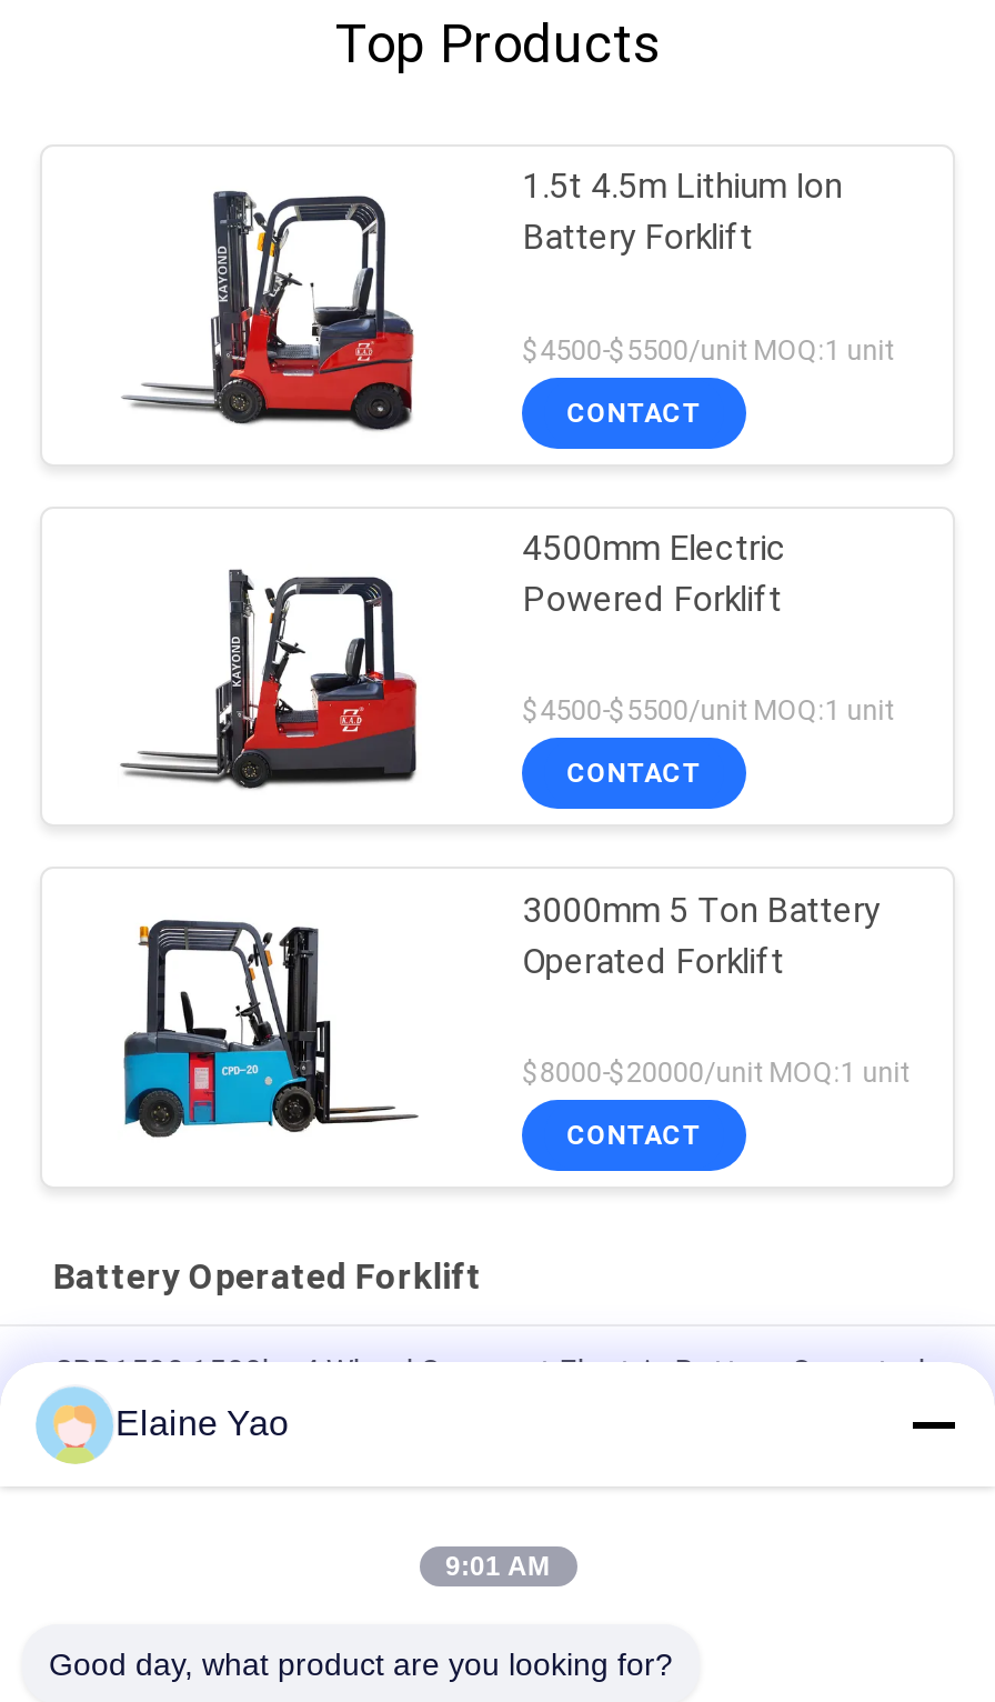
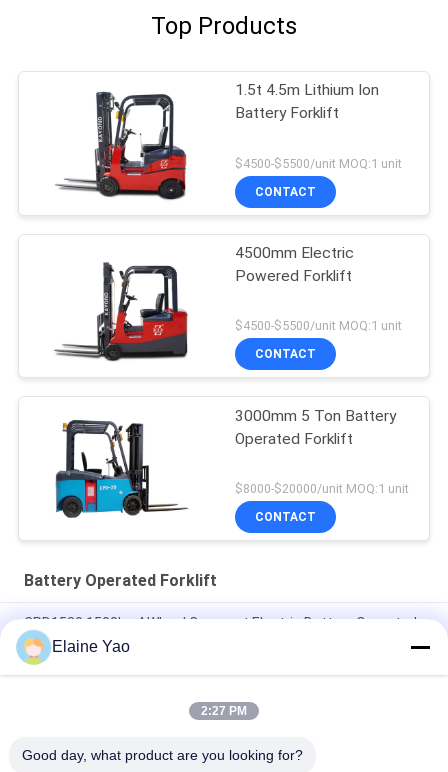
- 9:01 AM
+ 2:27 PM
